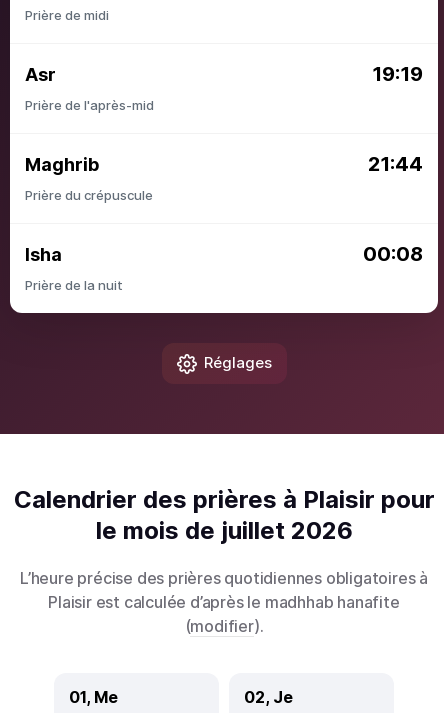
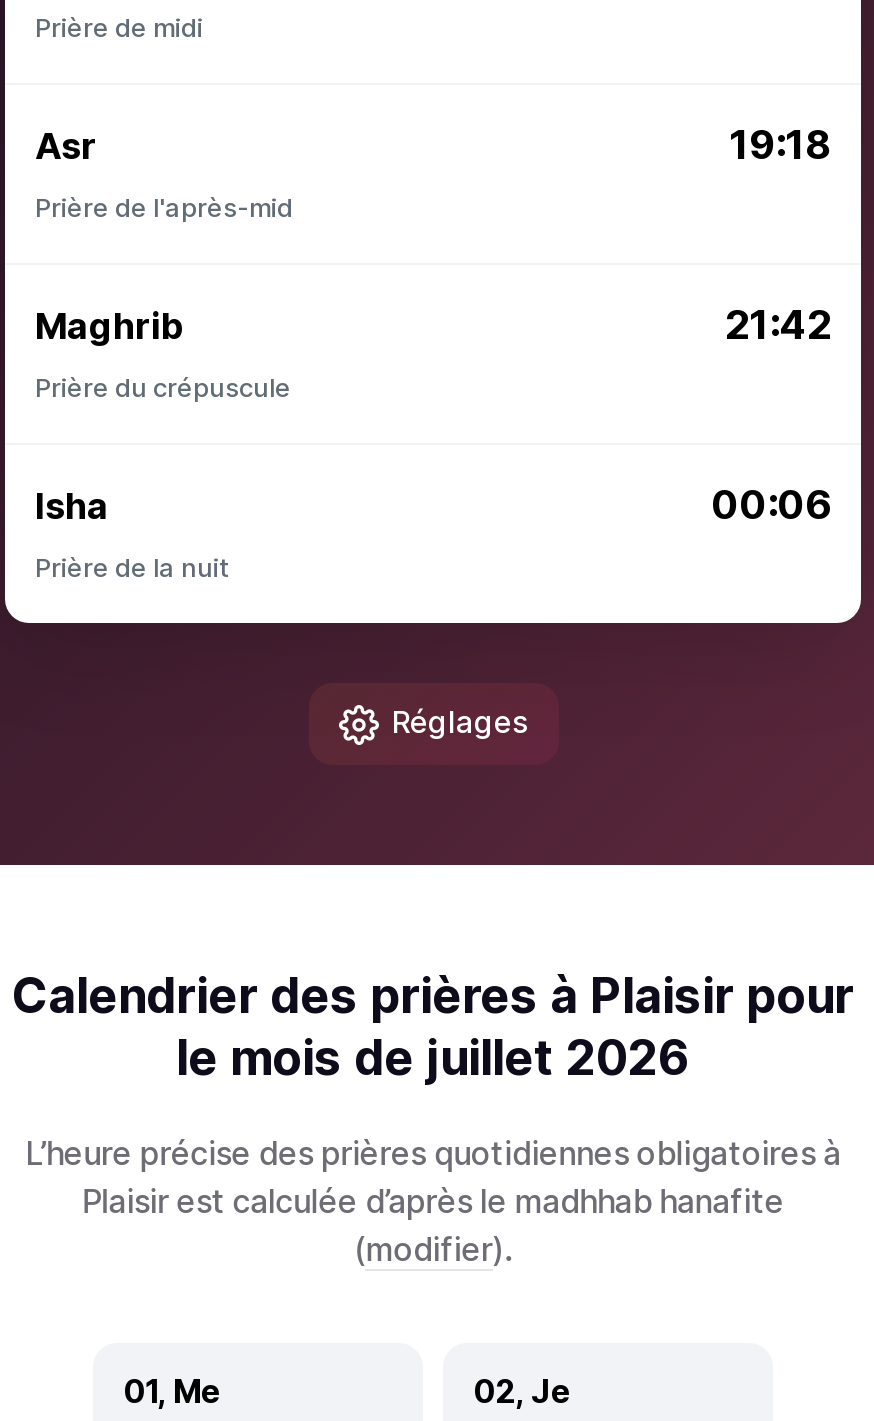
- 19:19
+ 19:18

- 21:44
+ 21:42

- 00:08
+ 00:06
